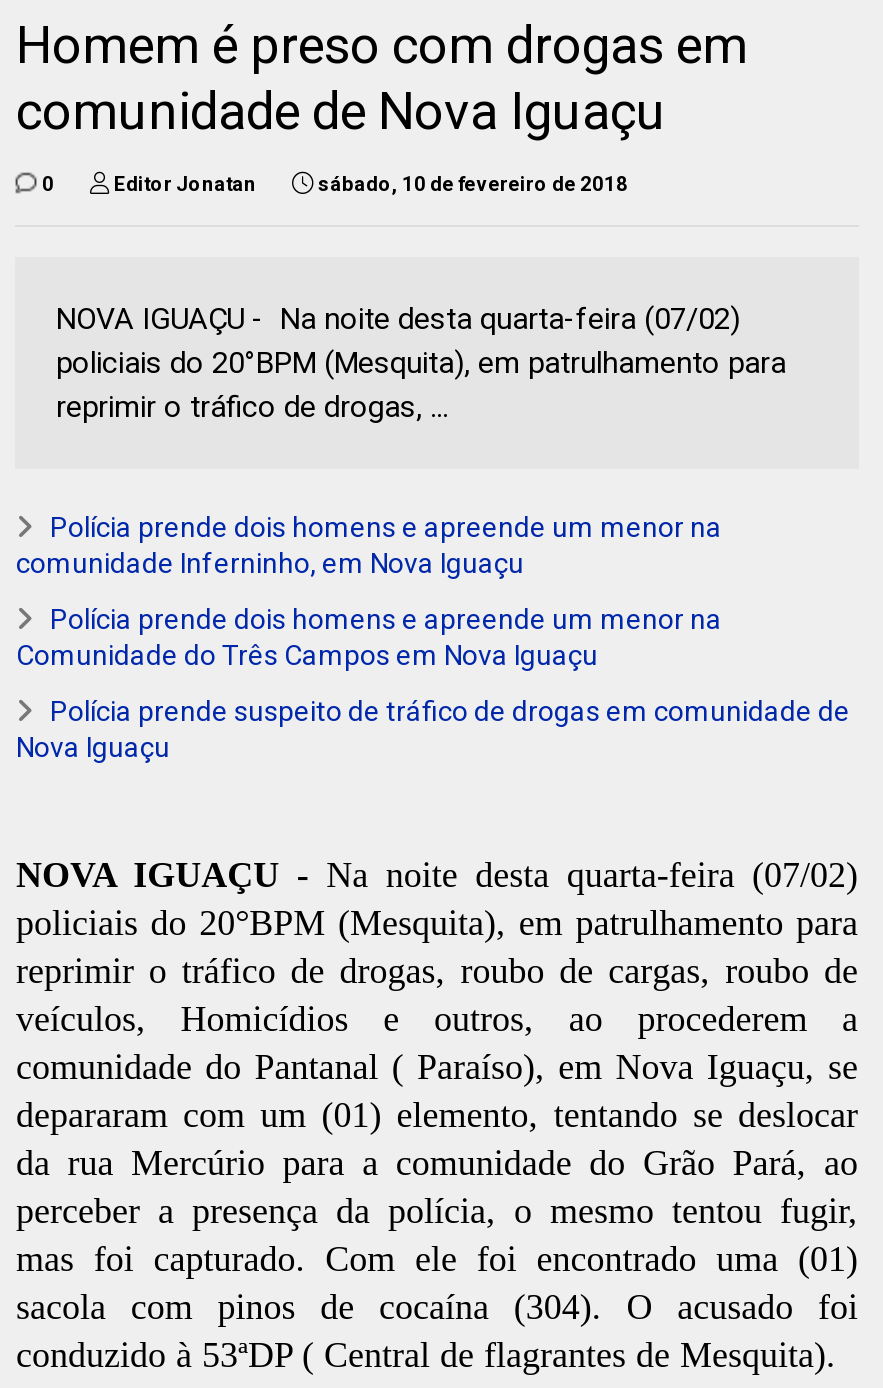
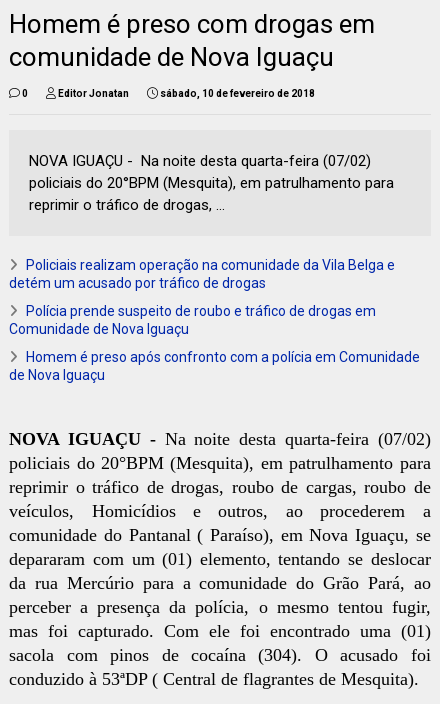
- Polícia prende dois homens e apreende um menor na
- comunidade Inferninho, em Nova Iguaçu
+ Policiais realizam operação na comunidade da Vila Belga e
+ detém um acusado por tráfico de drogas

- Polícia prende dois homens e apreende um menor na
- Comunidade do Três Campos em Nova Iguaçu
+ Polícia prende suspeito de roubo e tráfico de drogas em
+ Comunidade de Nova Iguaçu

- Polícia prende suspeito de tráfico de drogas em comunidade de
- Nova Iguaçu
+ Homem é preso após confronto com a polícia em Comunidade
+ de Nova Iguaçu
